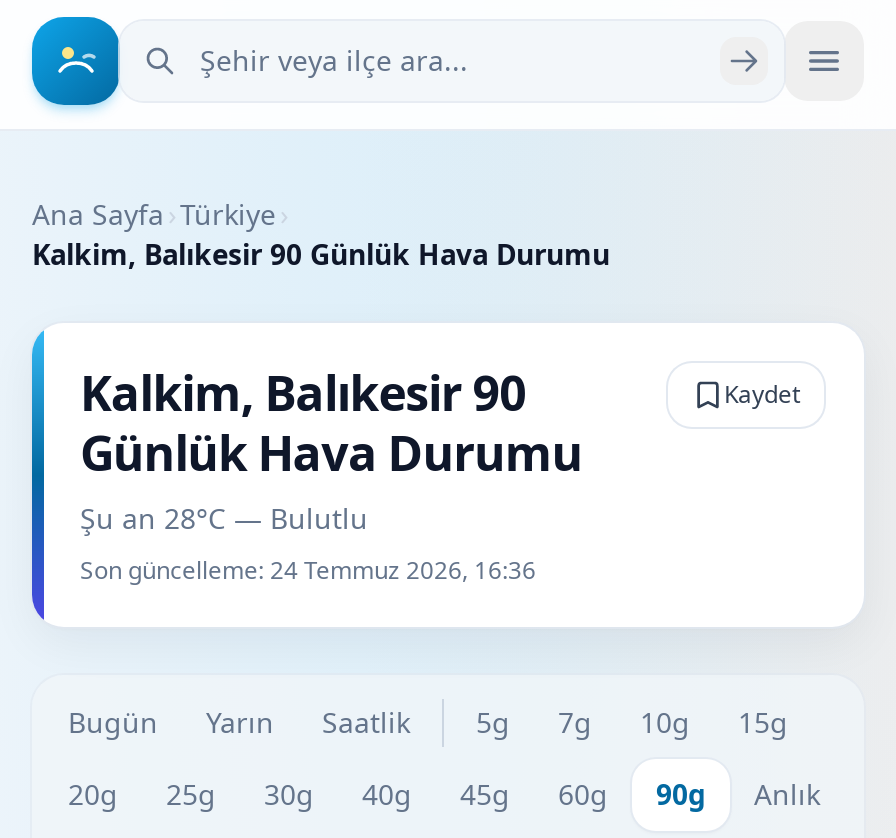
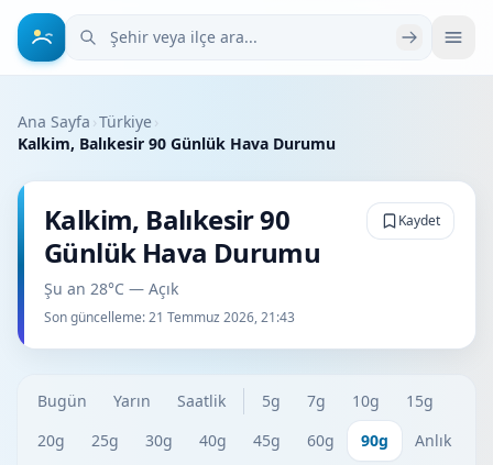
- Şu an 28°C — Bulutlu
+ Şu an 28°C — Açık

- Son güncelleme: 24 Temmuz 2026, 16:36
+ Son güncelleme: 21 Temmuz 2026, 21:43
